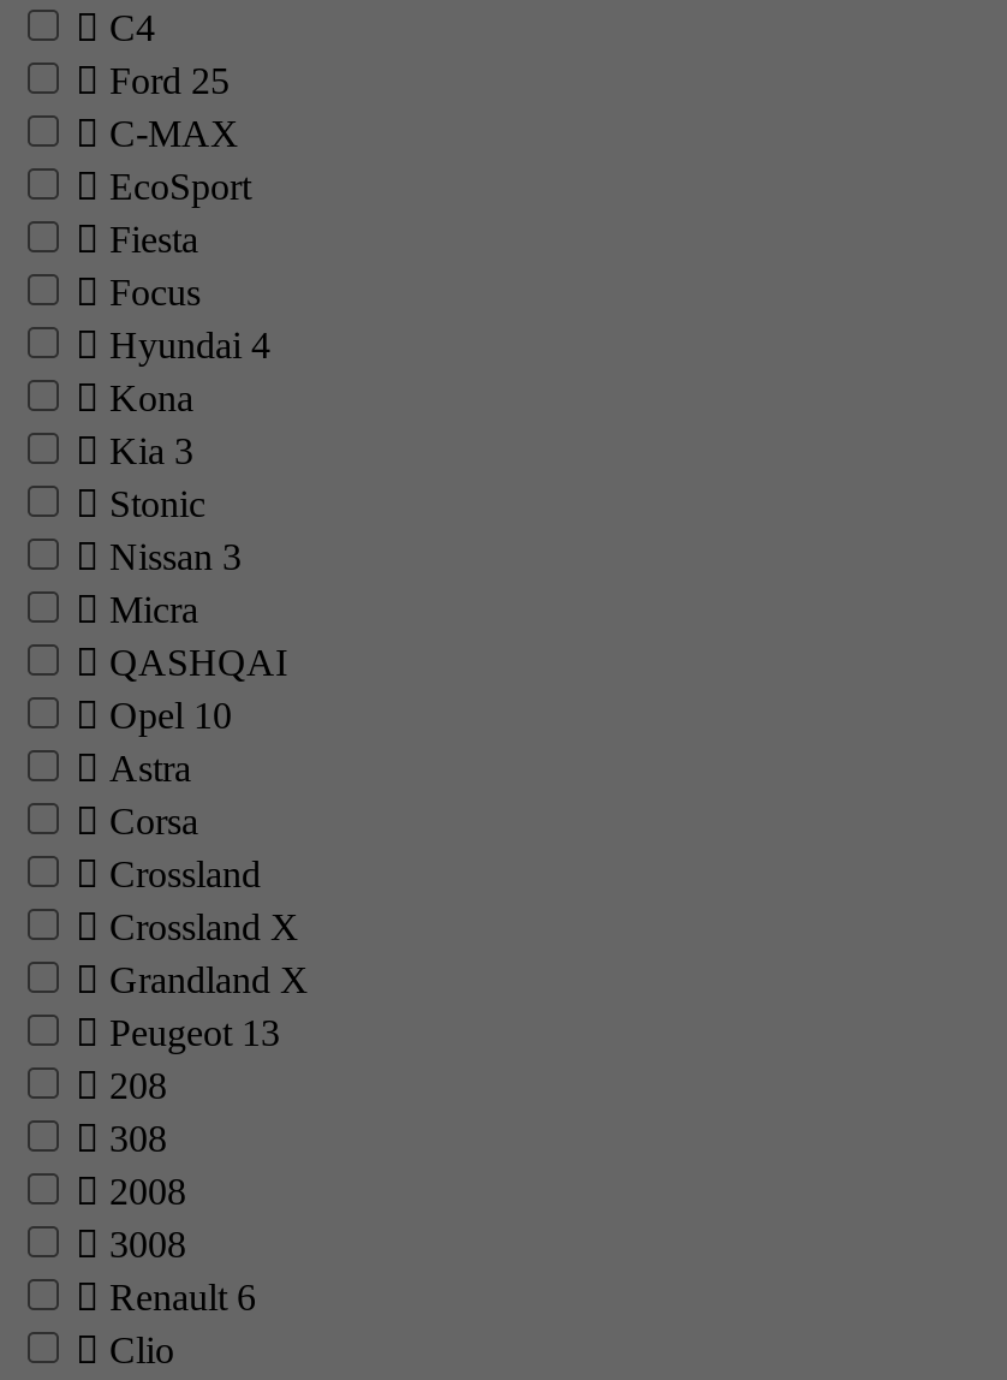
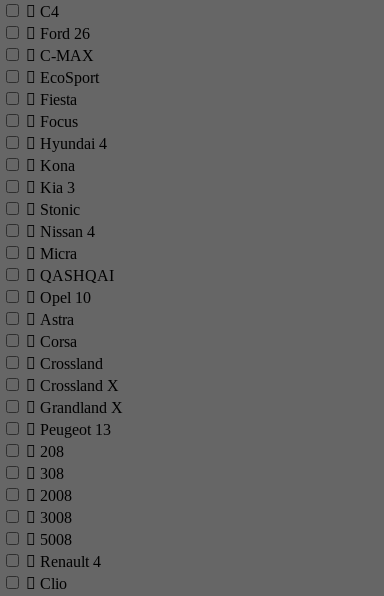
- Ford 25
+ Ford 26

- Nissan 3
+ Nissan 4

- Renault 6
+ 5008
+ Renault 4
